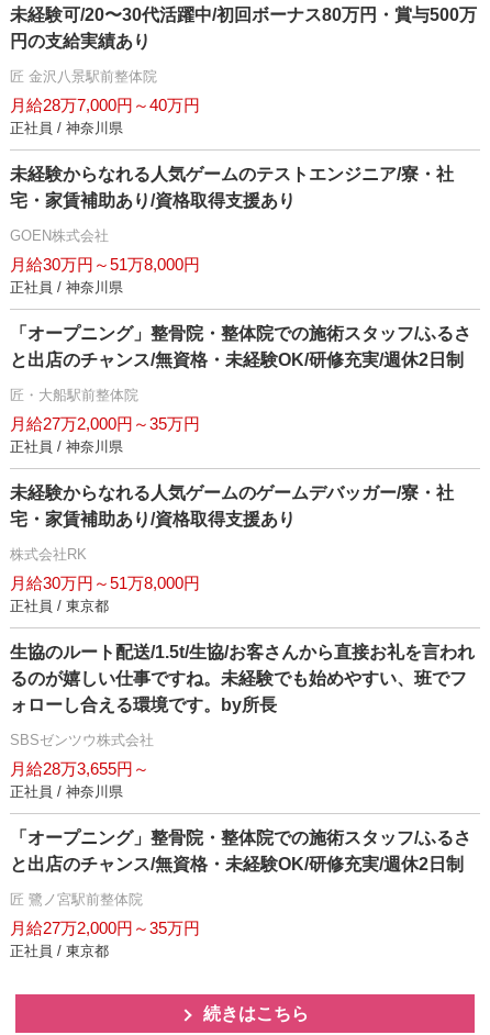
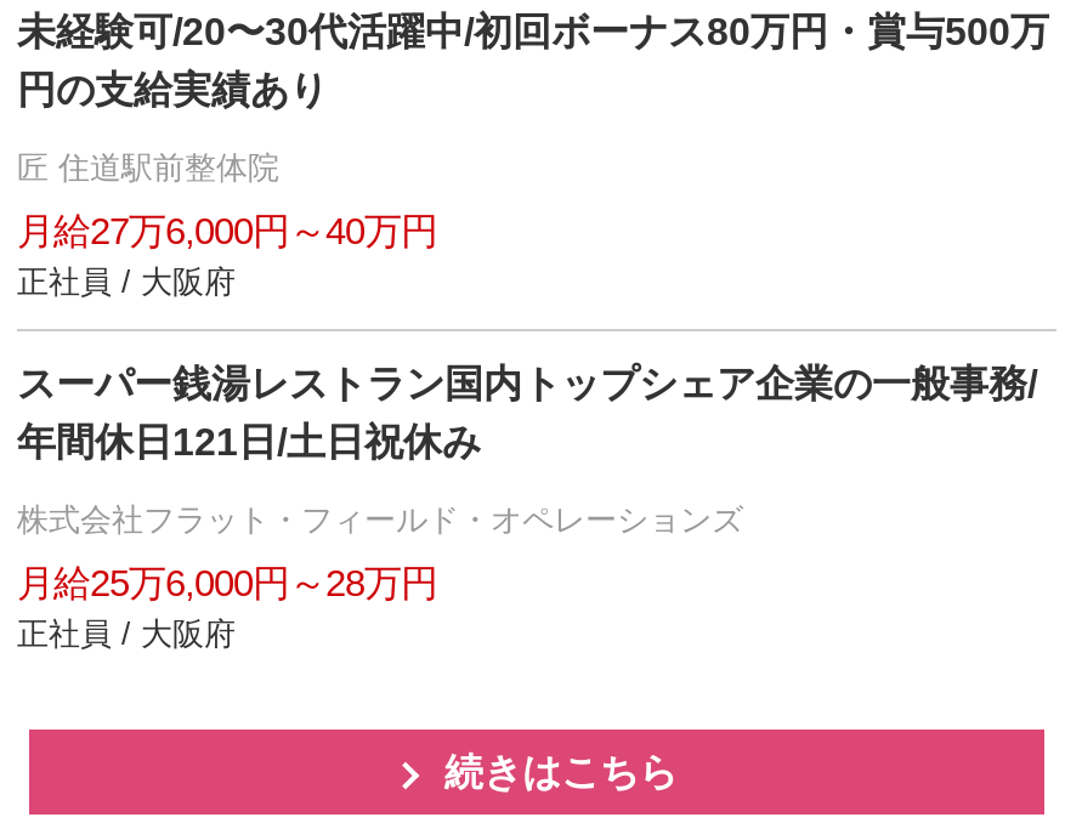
- 匠 金沢八景駅前整体院
- 月給28万7,000円～40万円
- 正社員 / 神奈川県
- 未経験からなれる人気ゲームのテストエンジニア/寮・社
- 宅・家賃補助あり/資格取得支援あり
- GOEN株式会社
- 月給30万円～51万8,000円
- 正社員 / 神奈川県
- 「オープニング」整骨院・整体院での施術スタッフ/ふるさ
- と出店のチャンス/無資格・未経験OK/研修充実/週休2日制
- 匠・大船駅前整体院
- 月給27万2,000円～35万円
- 正社員 / 神奈川県
- 未経験からなれる人気ゲームのゲームデバッガー/寮・社
- 宅・家賃補助あり/資格取得支援あり
- 株式会社RK
- 月給30万円～51万8,000円
- 正社員 / 東京都
- 生協のルート配送/1.5t/生協/お客さんから直接お礼を言われ
- るのが嬉しい仕事ですね。未経験でも始めやすい、班でフ
- ォローし合える環境です。by所長
- SBSゼンツウ株式会社
- 月給28万3,655円～
- 正社員 / 神奈川県
- 「オープニング」整骨院・整体院での施術スタッフ/ふるさ
- と出店のチャンス/無資格・未経験OK/研修充実/週休2日制
- 匠 鷺ノ宮駅前整体院
- 月給27万2,000円～35万円
- 正社員 / 東京都
+ 匠 住道駅前整体院
+ 月給27万6,000円～40万円
+ 正社員 / 大阪府
+ スーパー銭湯レストラン国内トップシェア企業の一般事務/
+ 年間休日121日/土日祝休み
+ 株式会社フラット・フィールド・オペレーションズ
+ 月給25万6,000円～28万円
+ 正社員 / 大阪府
